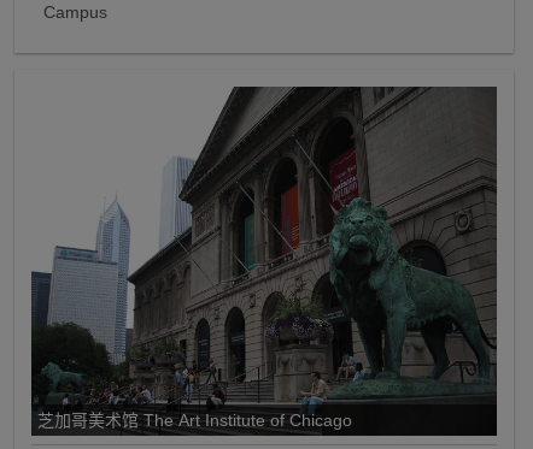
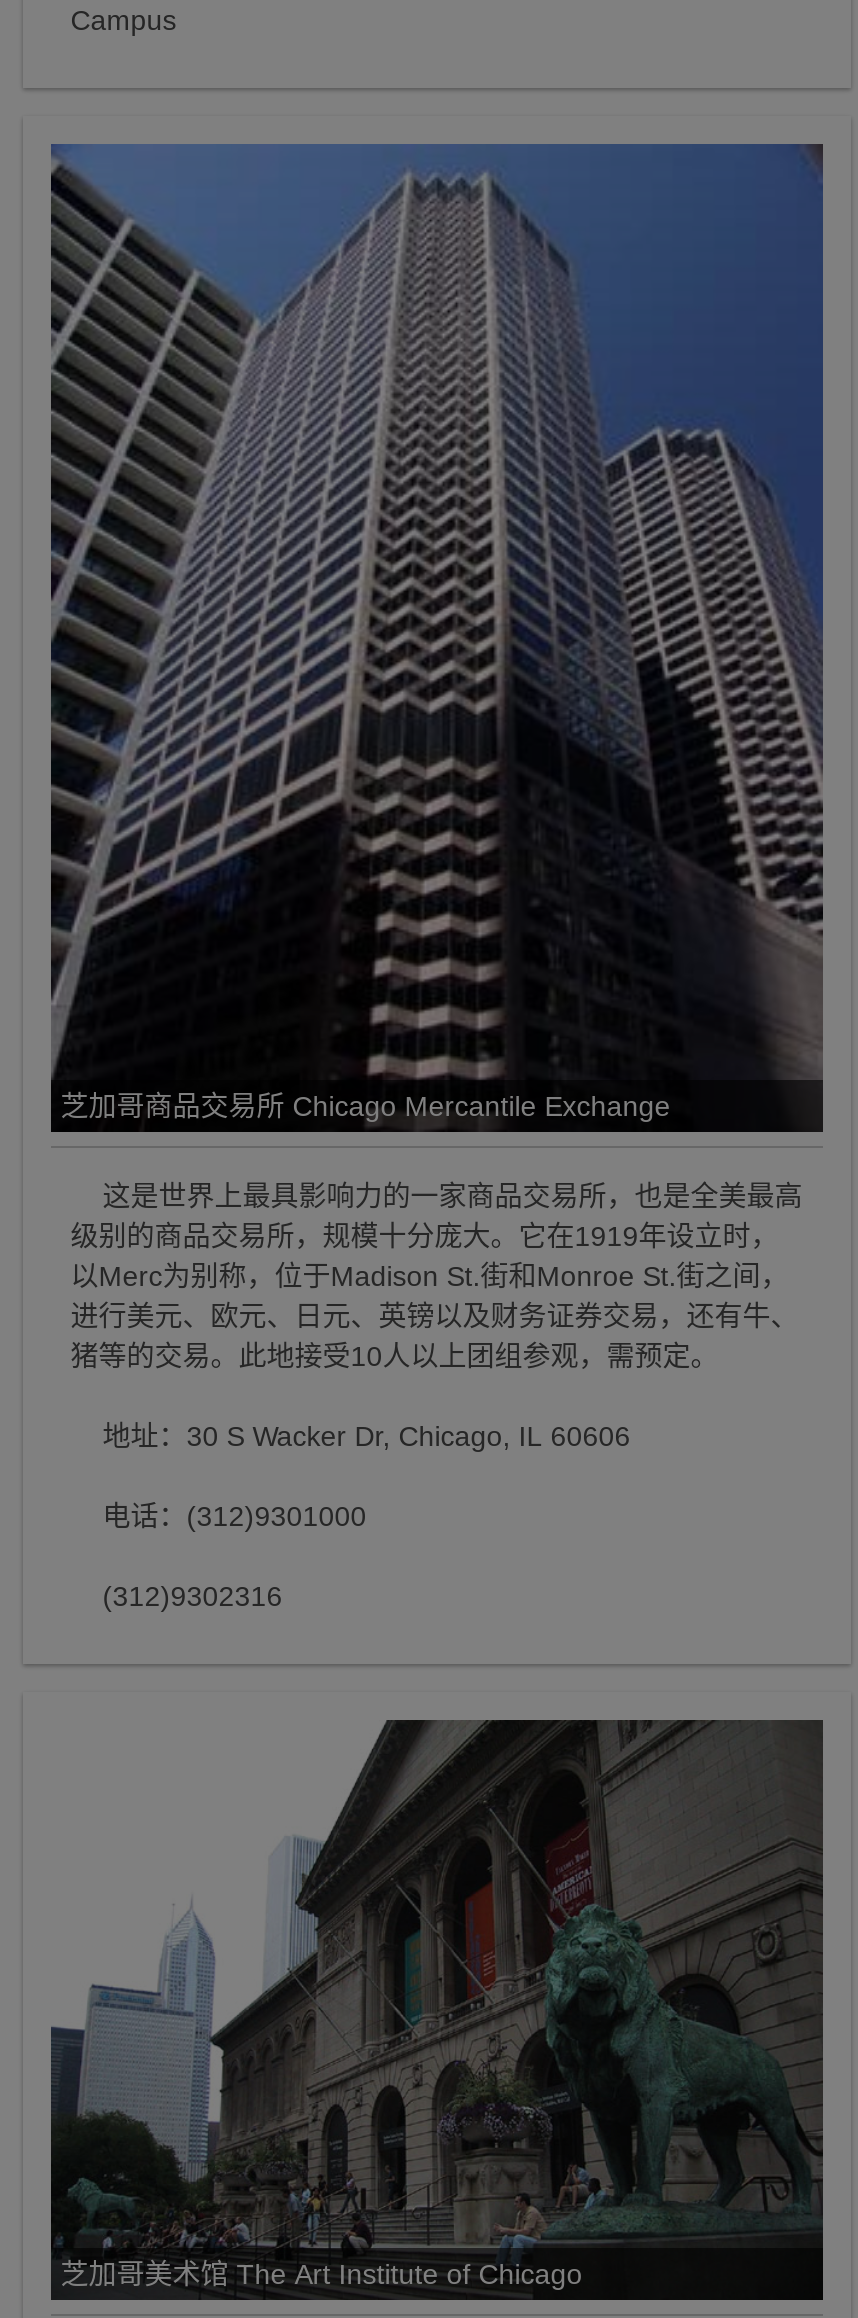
+ [image]
+ 芝加哥商品交易所 Chicago Mercantile Exchange
+ 这是世界上最具影响力的一家商品交易所，也是全美最高
+ 级别的商品交易所，规模十分庞大。它在1919年设立时，
+ 以Merc为别称，位于Madison St.街和Monroe St.街之间，
+ 进行美元、欧元、日元、英镑以及财务证券交易，还有牛、
+ 猪等的交易。此地接受10人以上团组参观，需预定。
+ 地址：30 S Wacker Dr, Chicago, IL 60606
+ 电话：(312)9301000
+ (312)9302316
